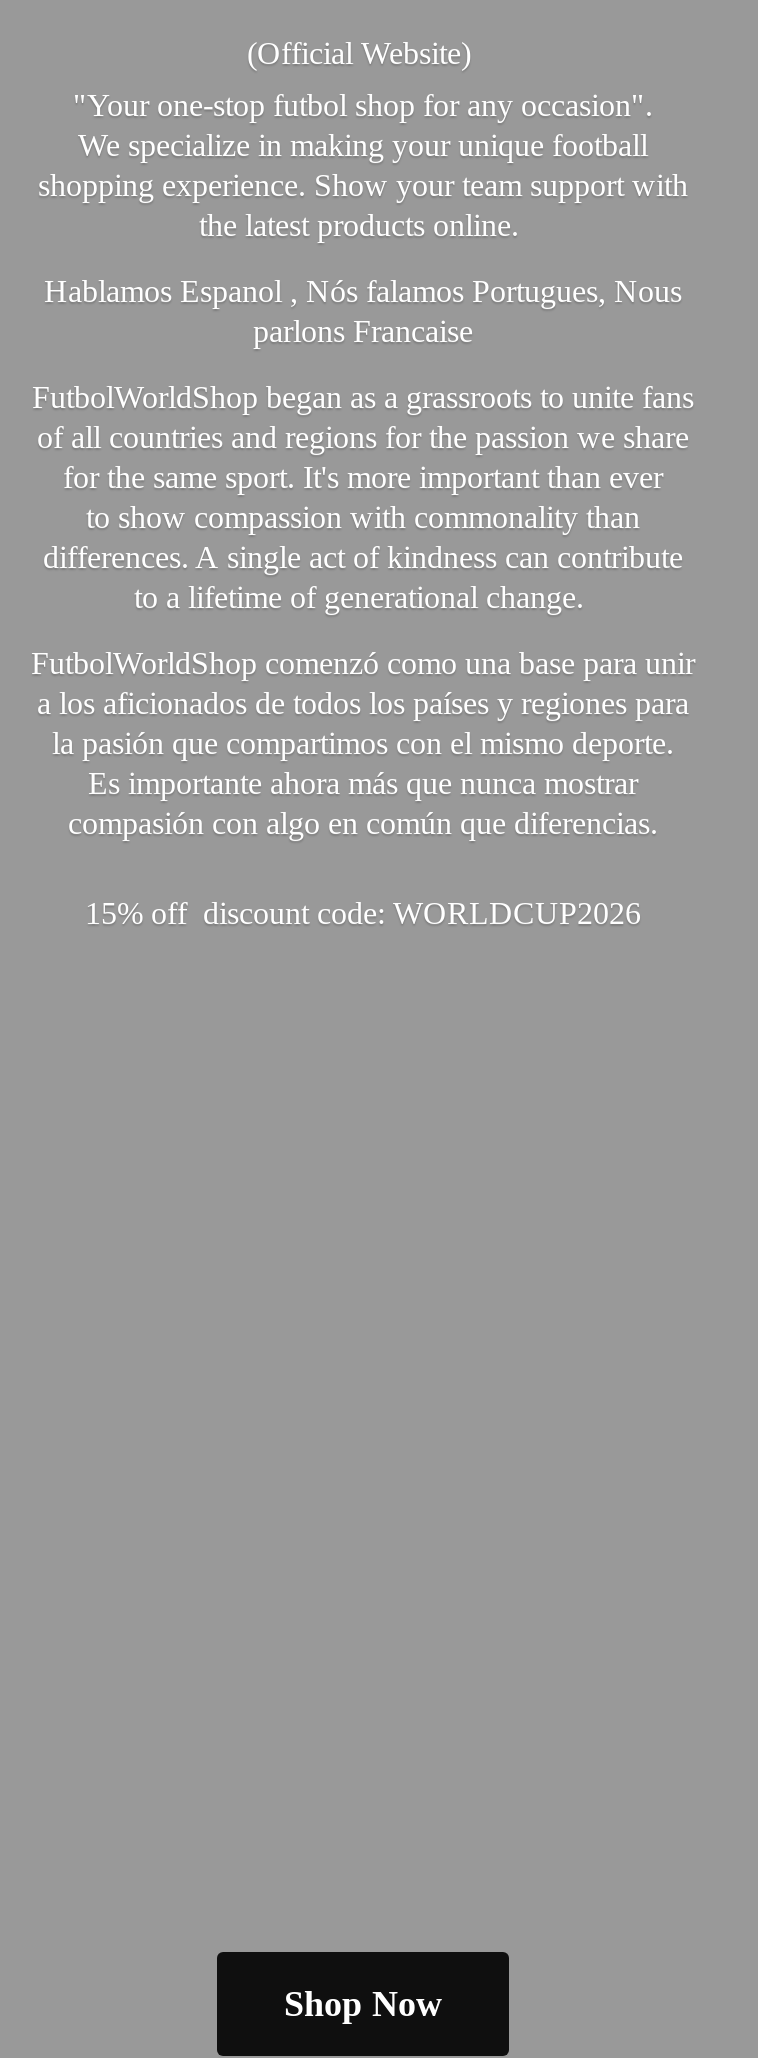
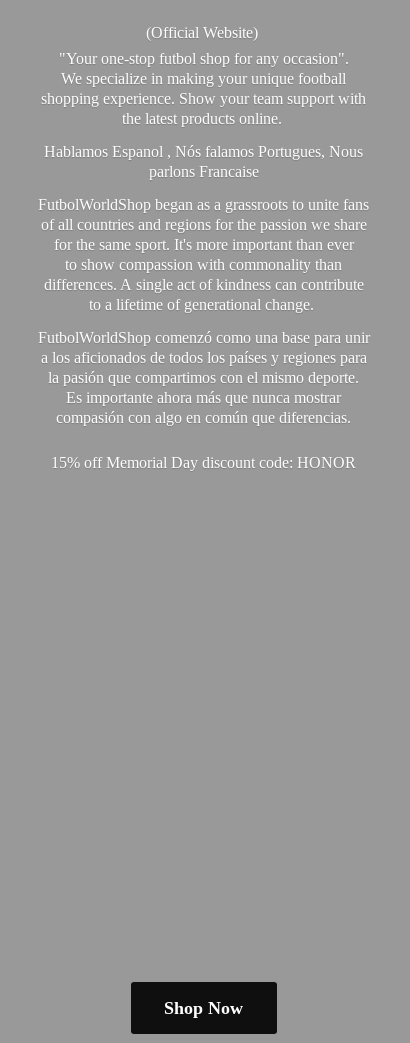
- 15% off discount code: WORLDCUP2026
+ 15% off Memorial Day discount code: HONOR
